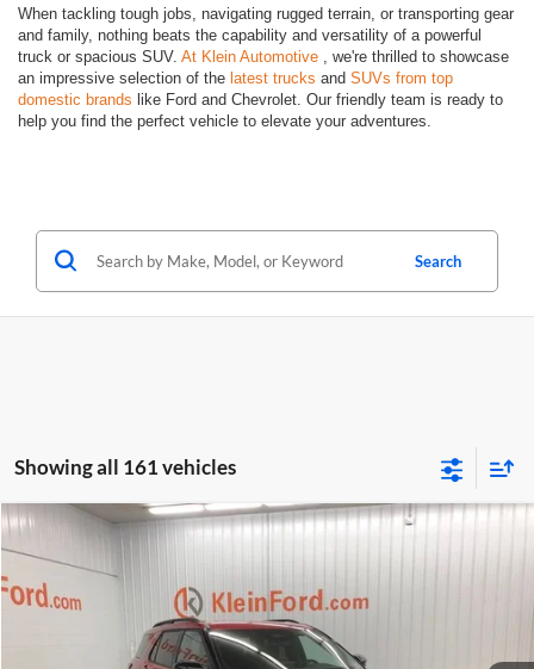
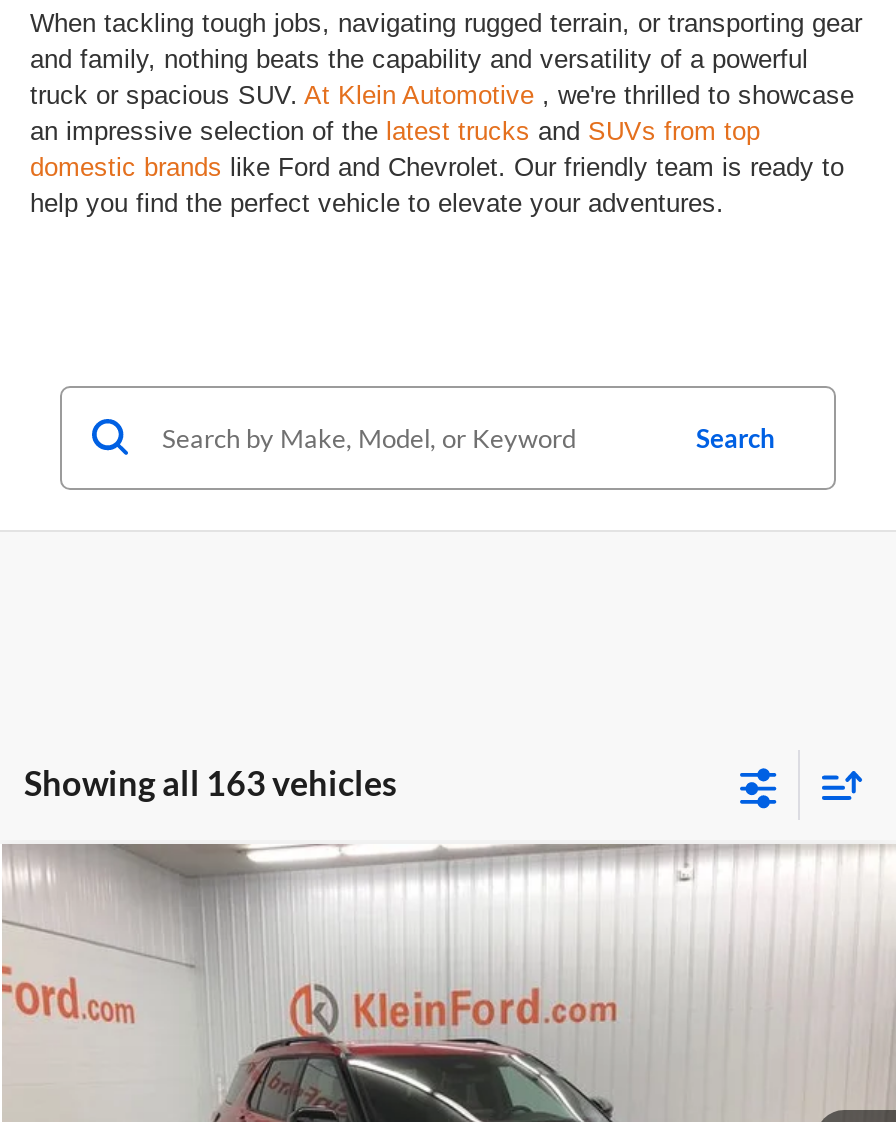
- Showing all 161 vehicles
+ Showing all 163 vehicles
